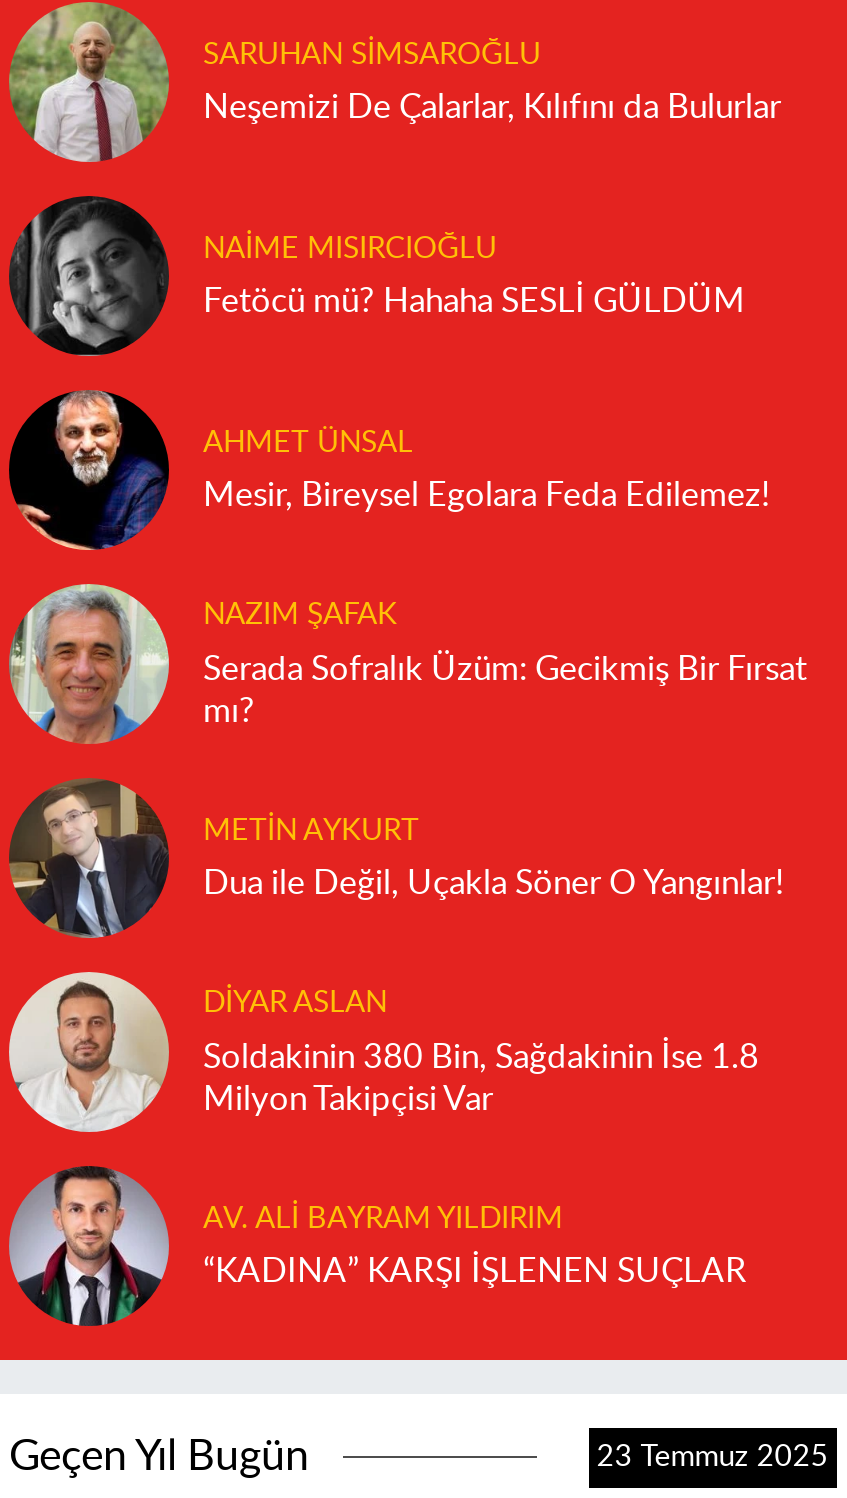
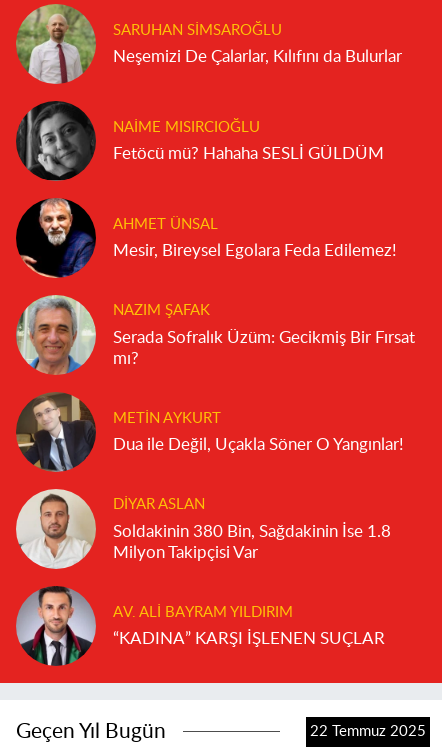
- 23 Temmuz 2025
+ 22 Temmuz 2025
